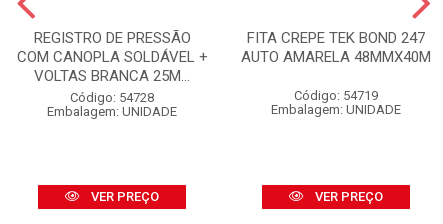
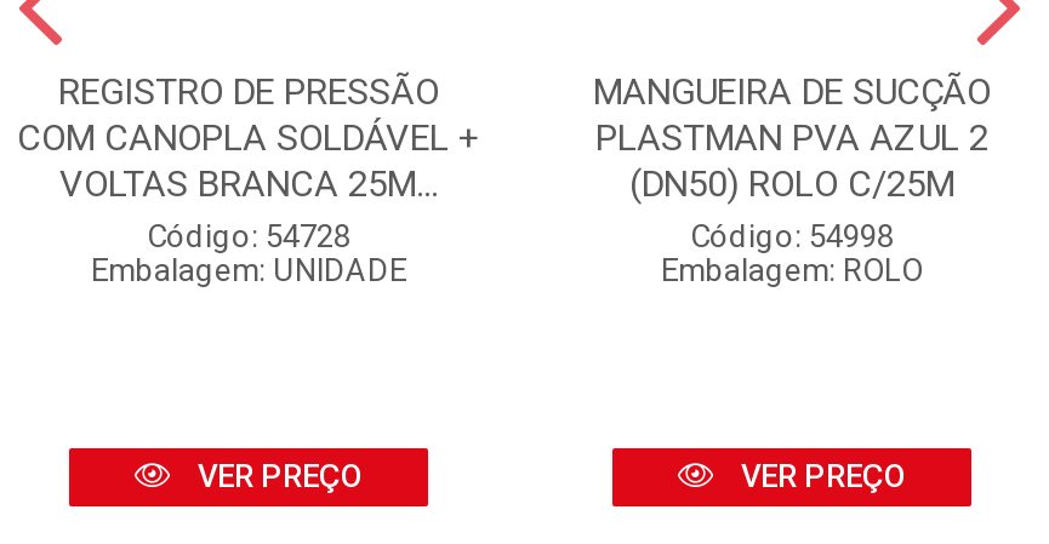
- FITA CREPE TEK BOND 247
- AUTO AMARELA 48MMX40M
- Código: 54719
- Embalagem: UNIDADE
+ MANGUEIRA DE SUCÇÃO
+ PLASTMAN PVA AZUL 2
+ (DN50) ROLO C/25M
+ Código: 54998
+ Embalagem: ROLO
